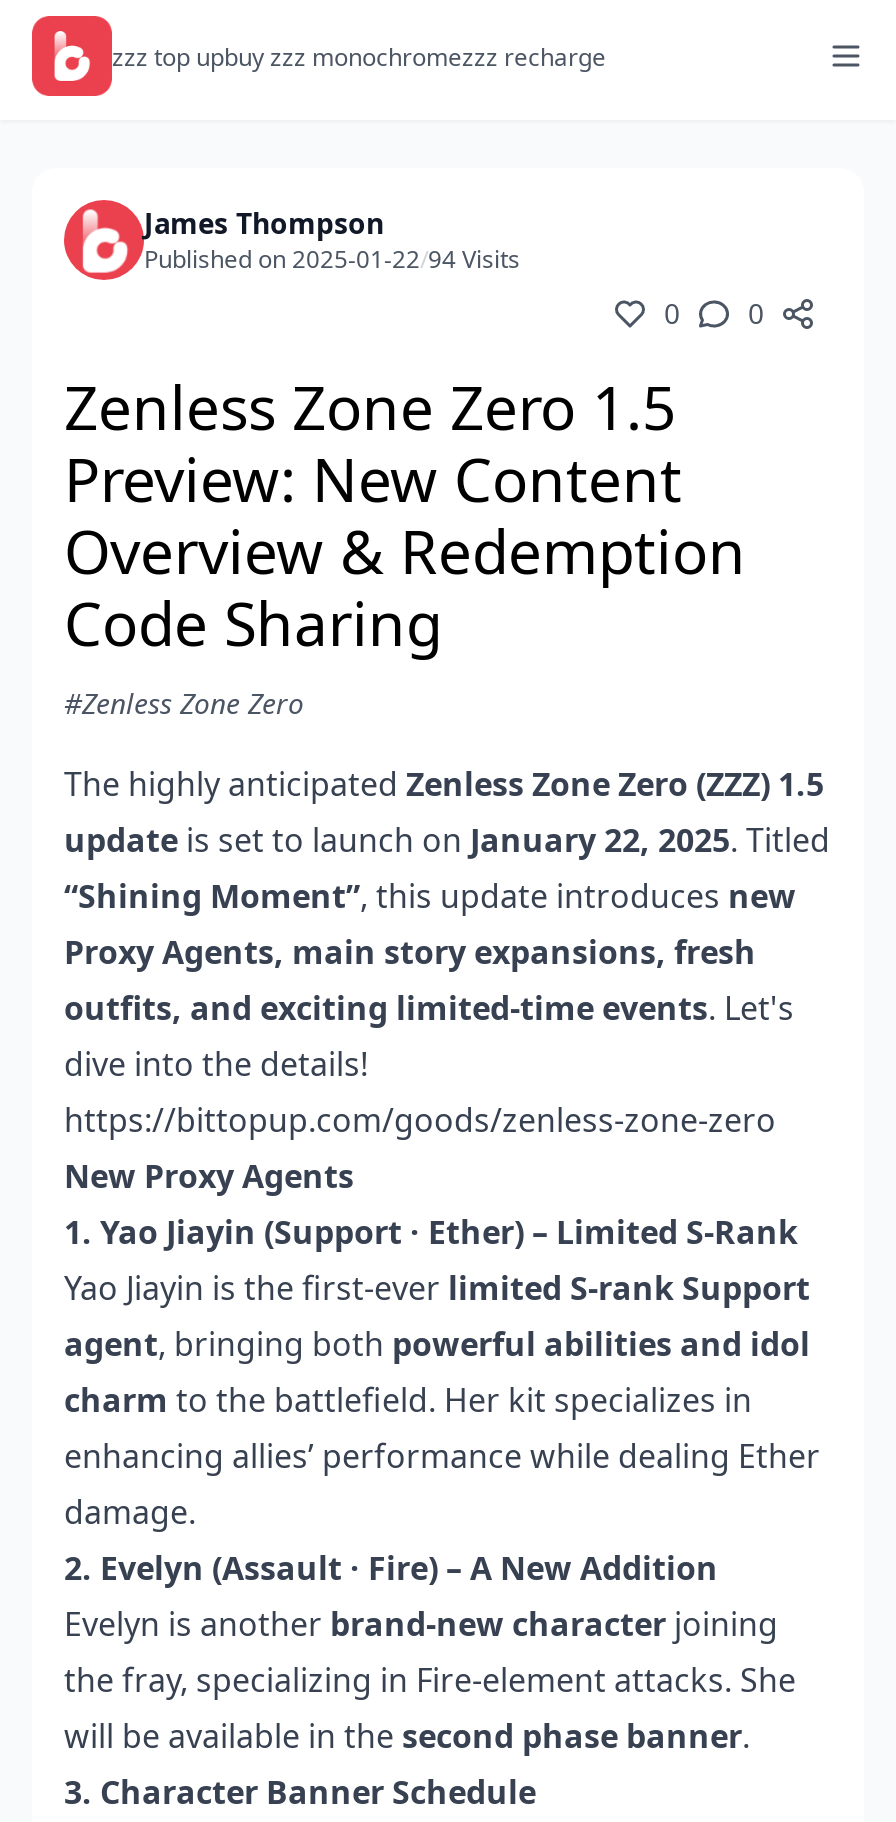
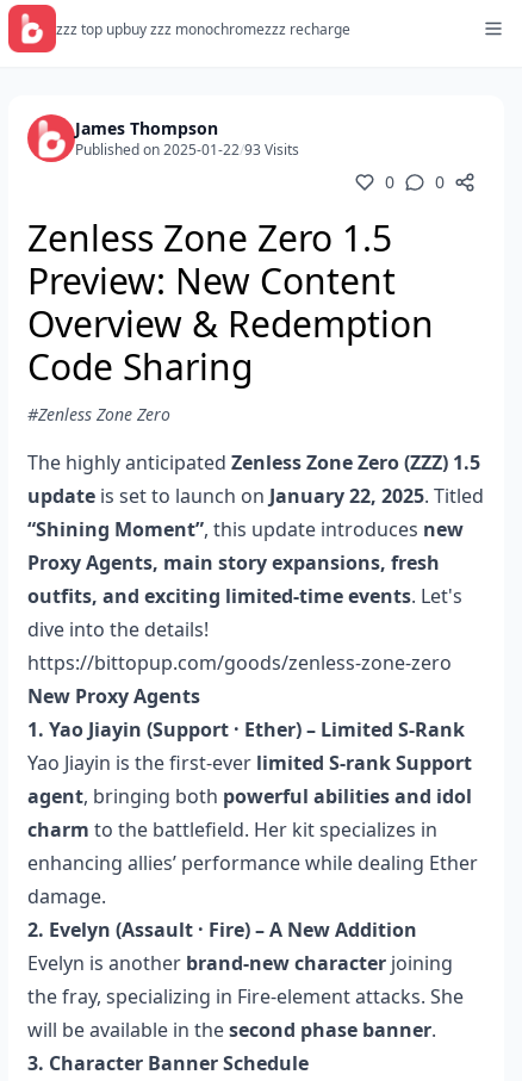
- Published on 2025-01-22 / 94 Visits
+ Published on 2025-01-22 / 93 Visits
